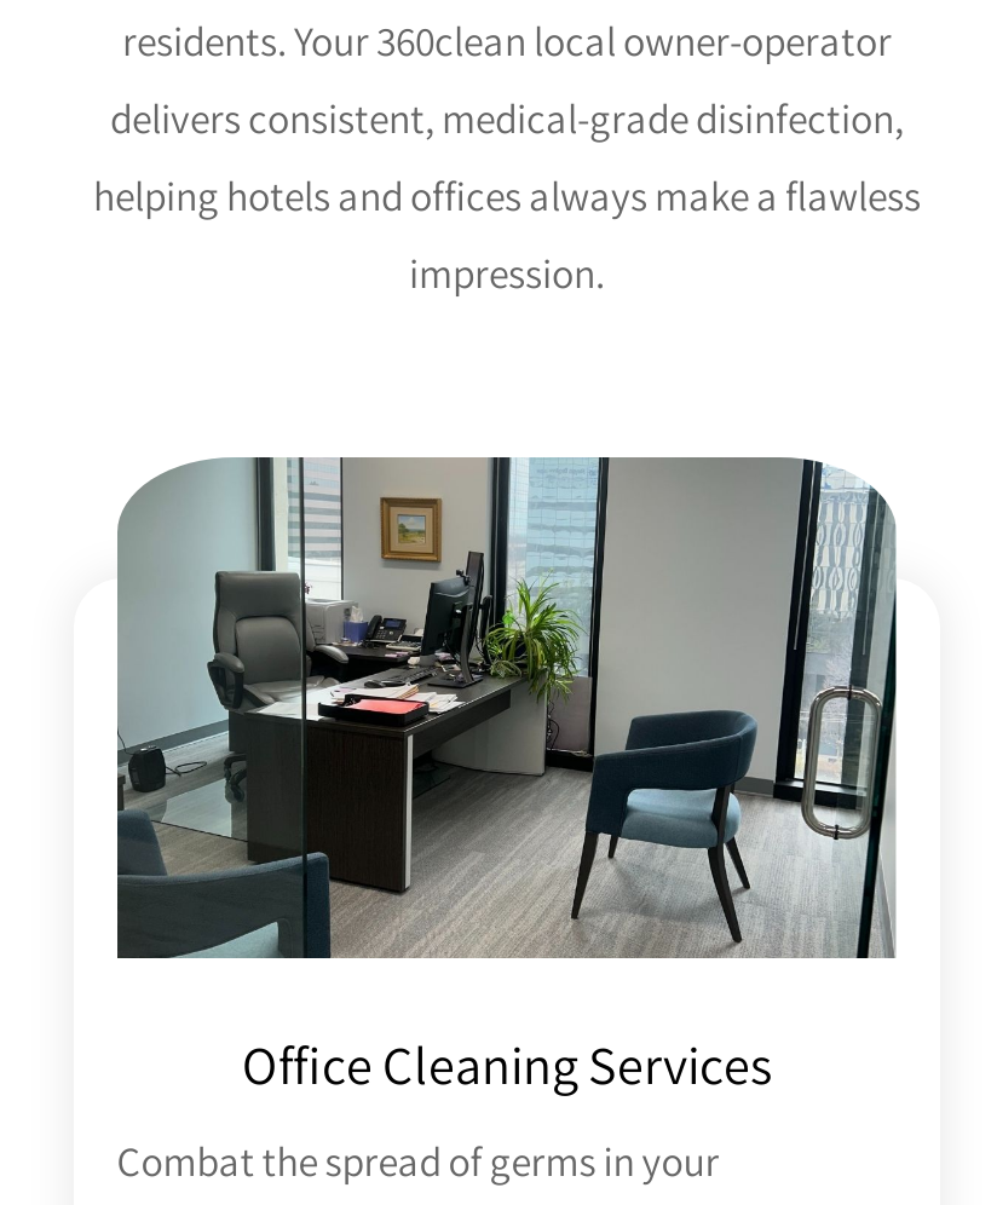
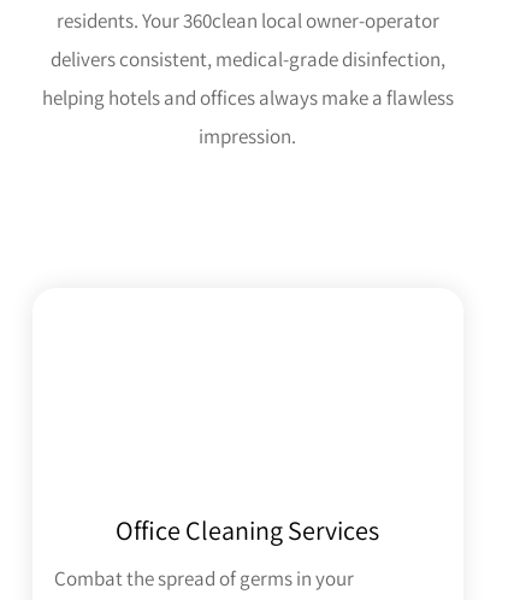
- [image]
